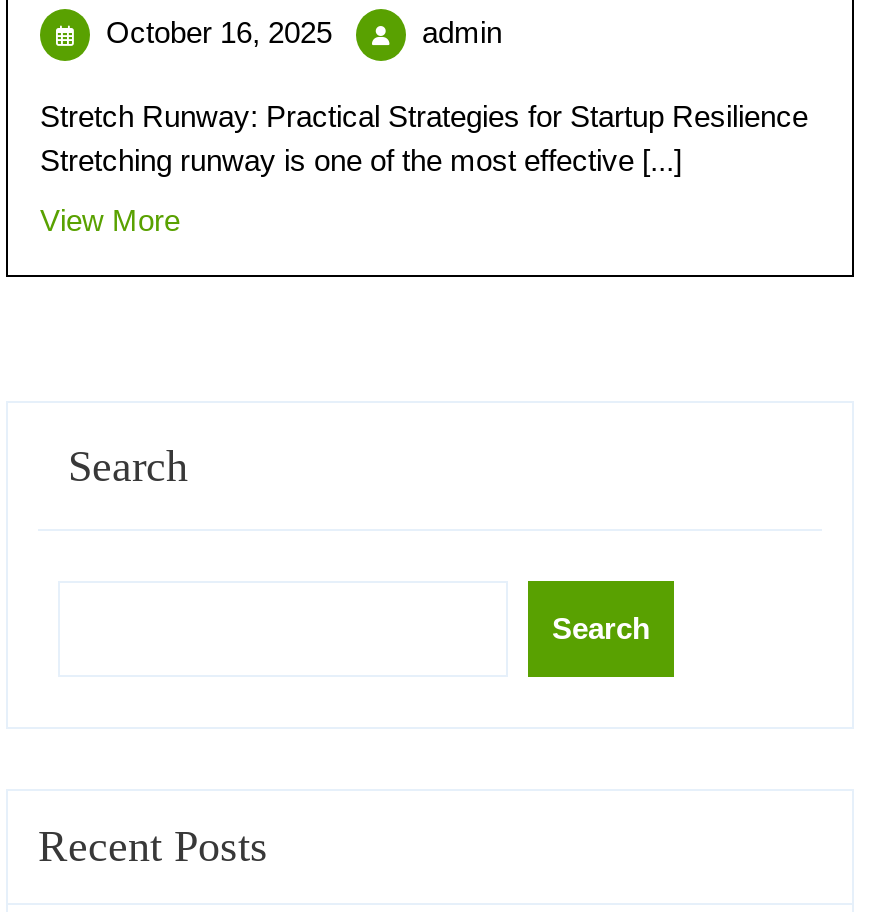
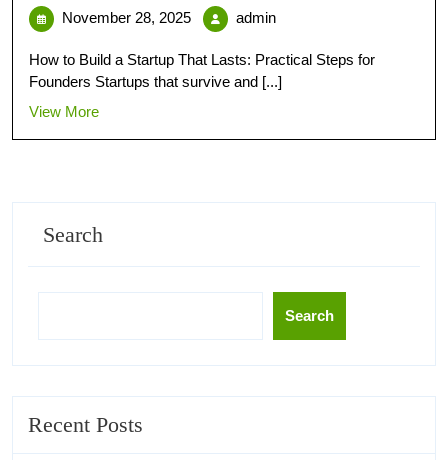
- October 16, 2025
+ November 28, 2025

- Stretch Runway: Practical Strategies for Startup Resilience
- Stretching runway is one of the most effective [...]
+ How to Build a Startup That Lasts: Practical Steps for
+ Founders Startups that survive and [...]
